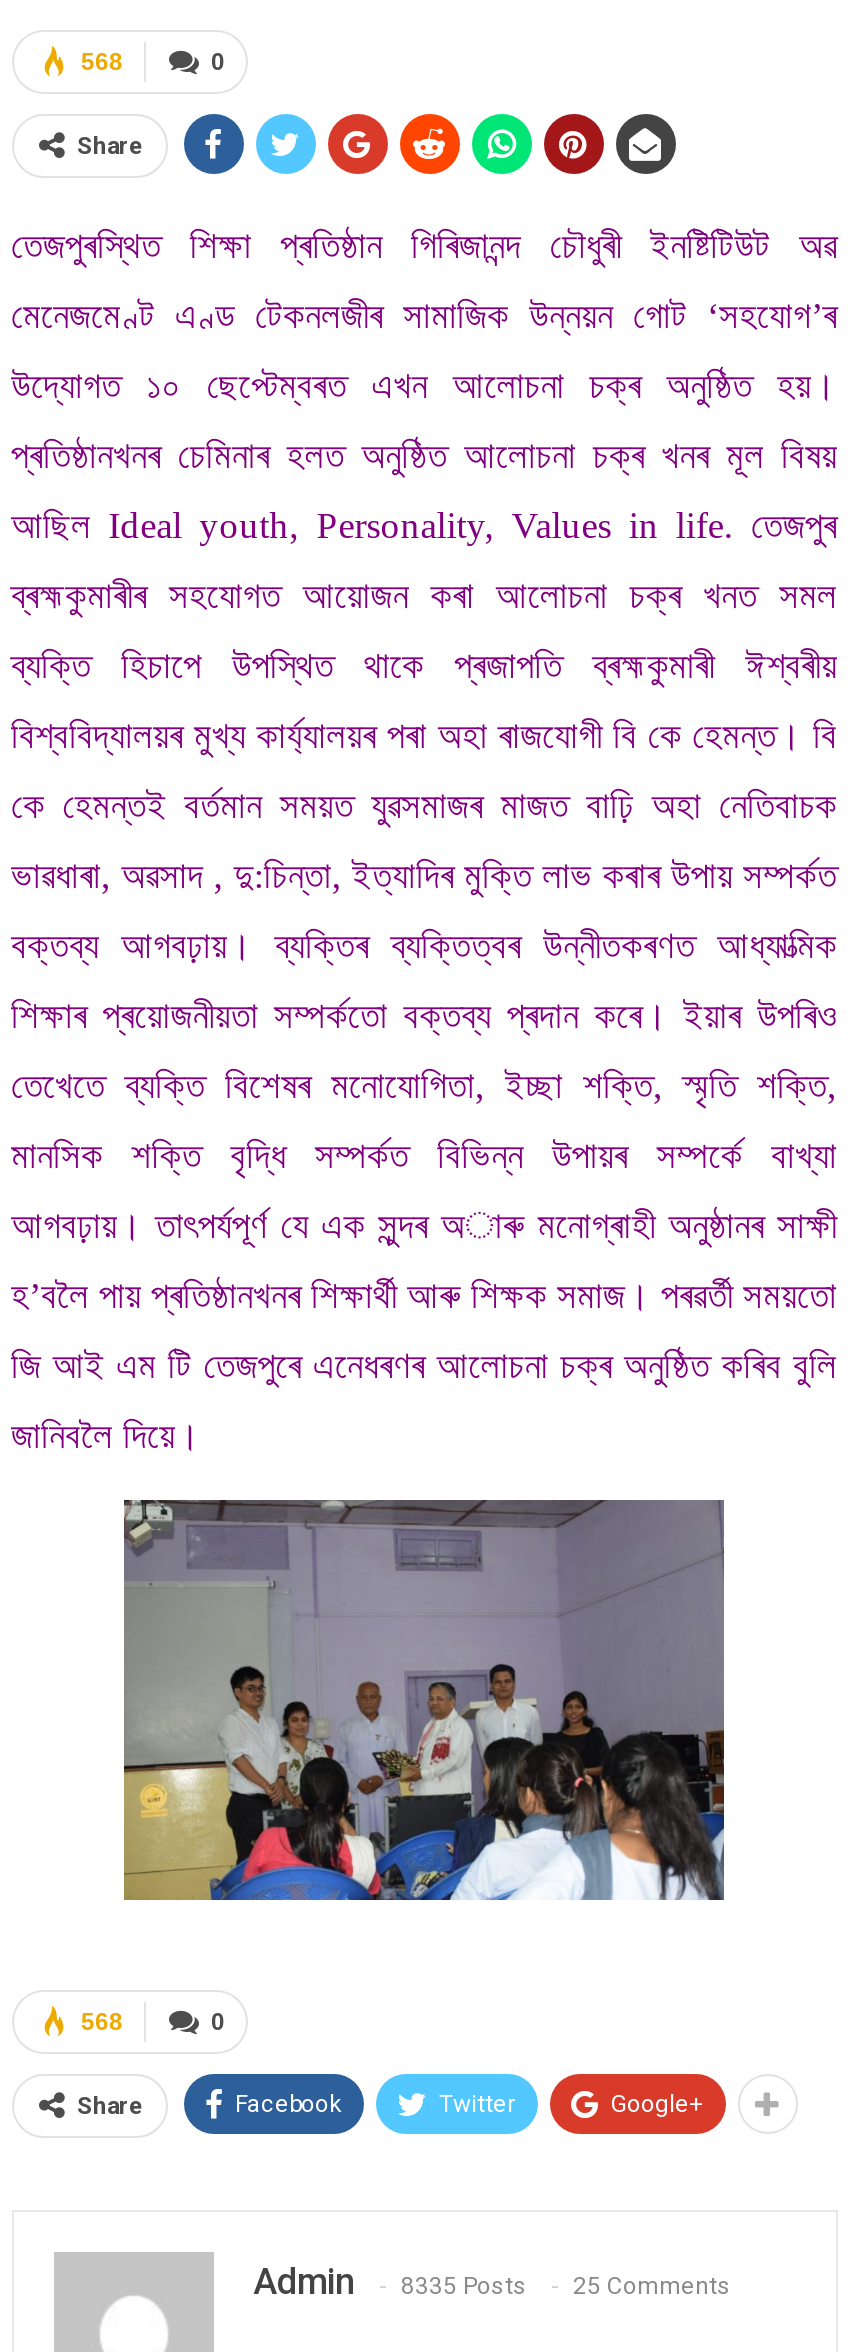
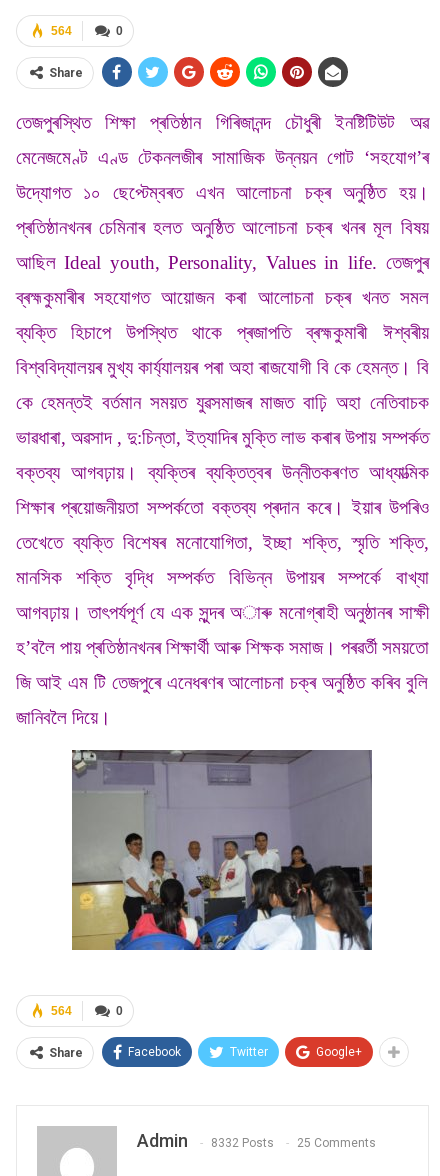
- 568
+ 564

- 568
+ 564

- Admin 8335 Posts 25 Comments
+ Admin 8332 Posts 25 Comments
